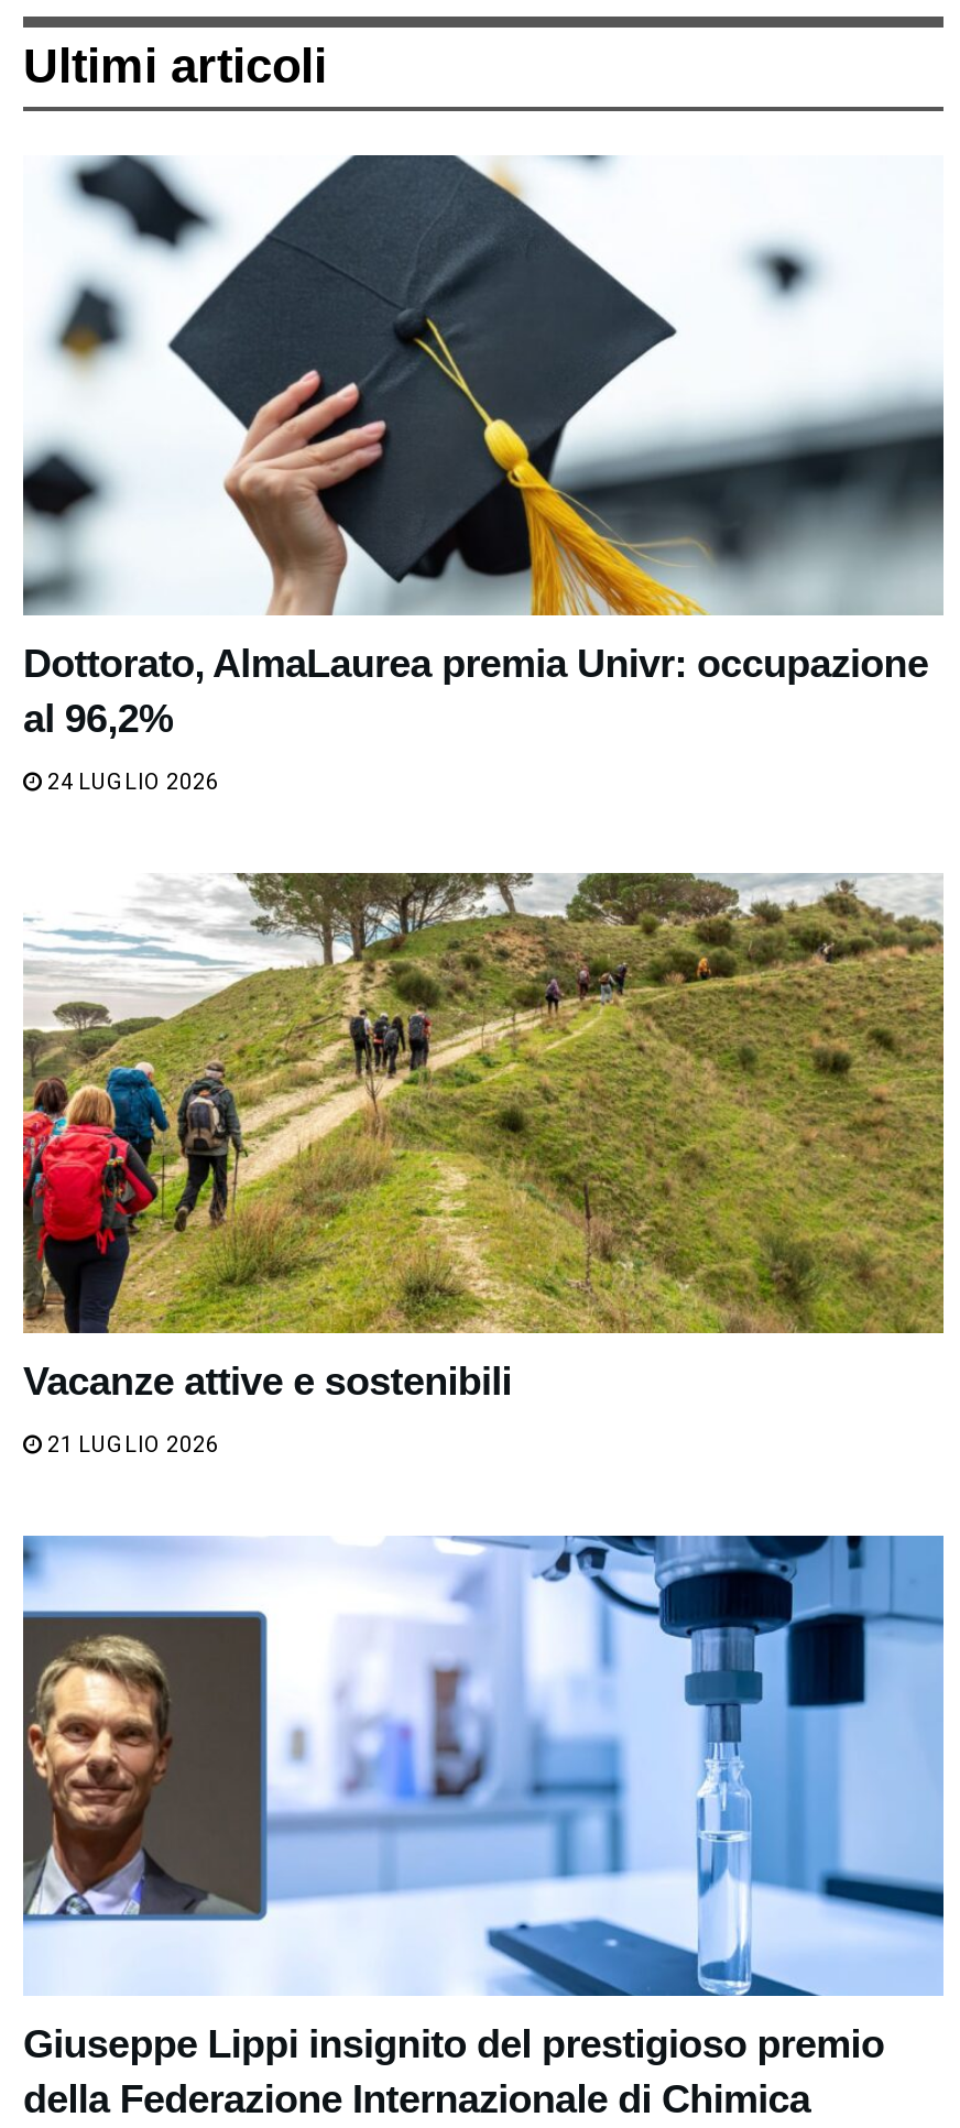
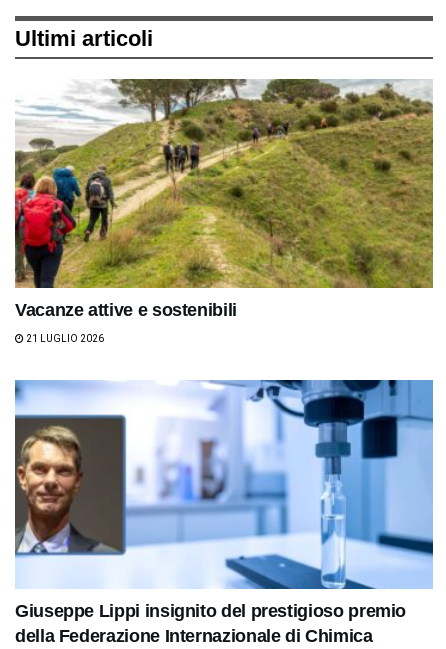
- [image]
- Dottorato, AlmaLaurea premia Univr: occupazione
- al 96,2%
- 24 LUGLIO 2026
